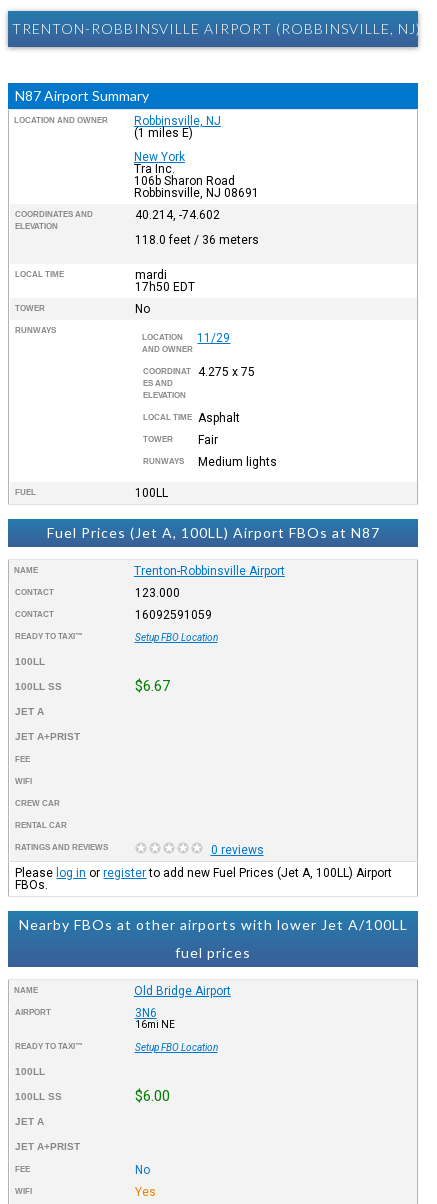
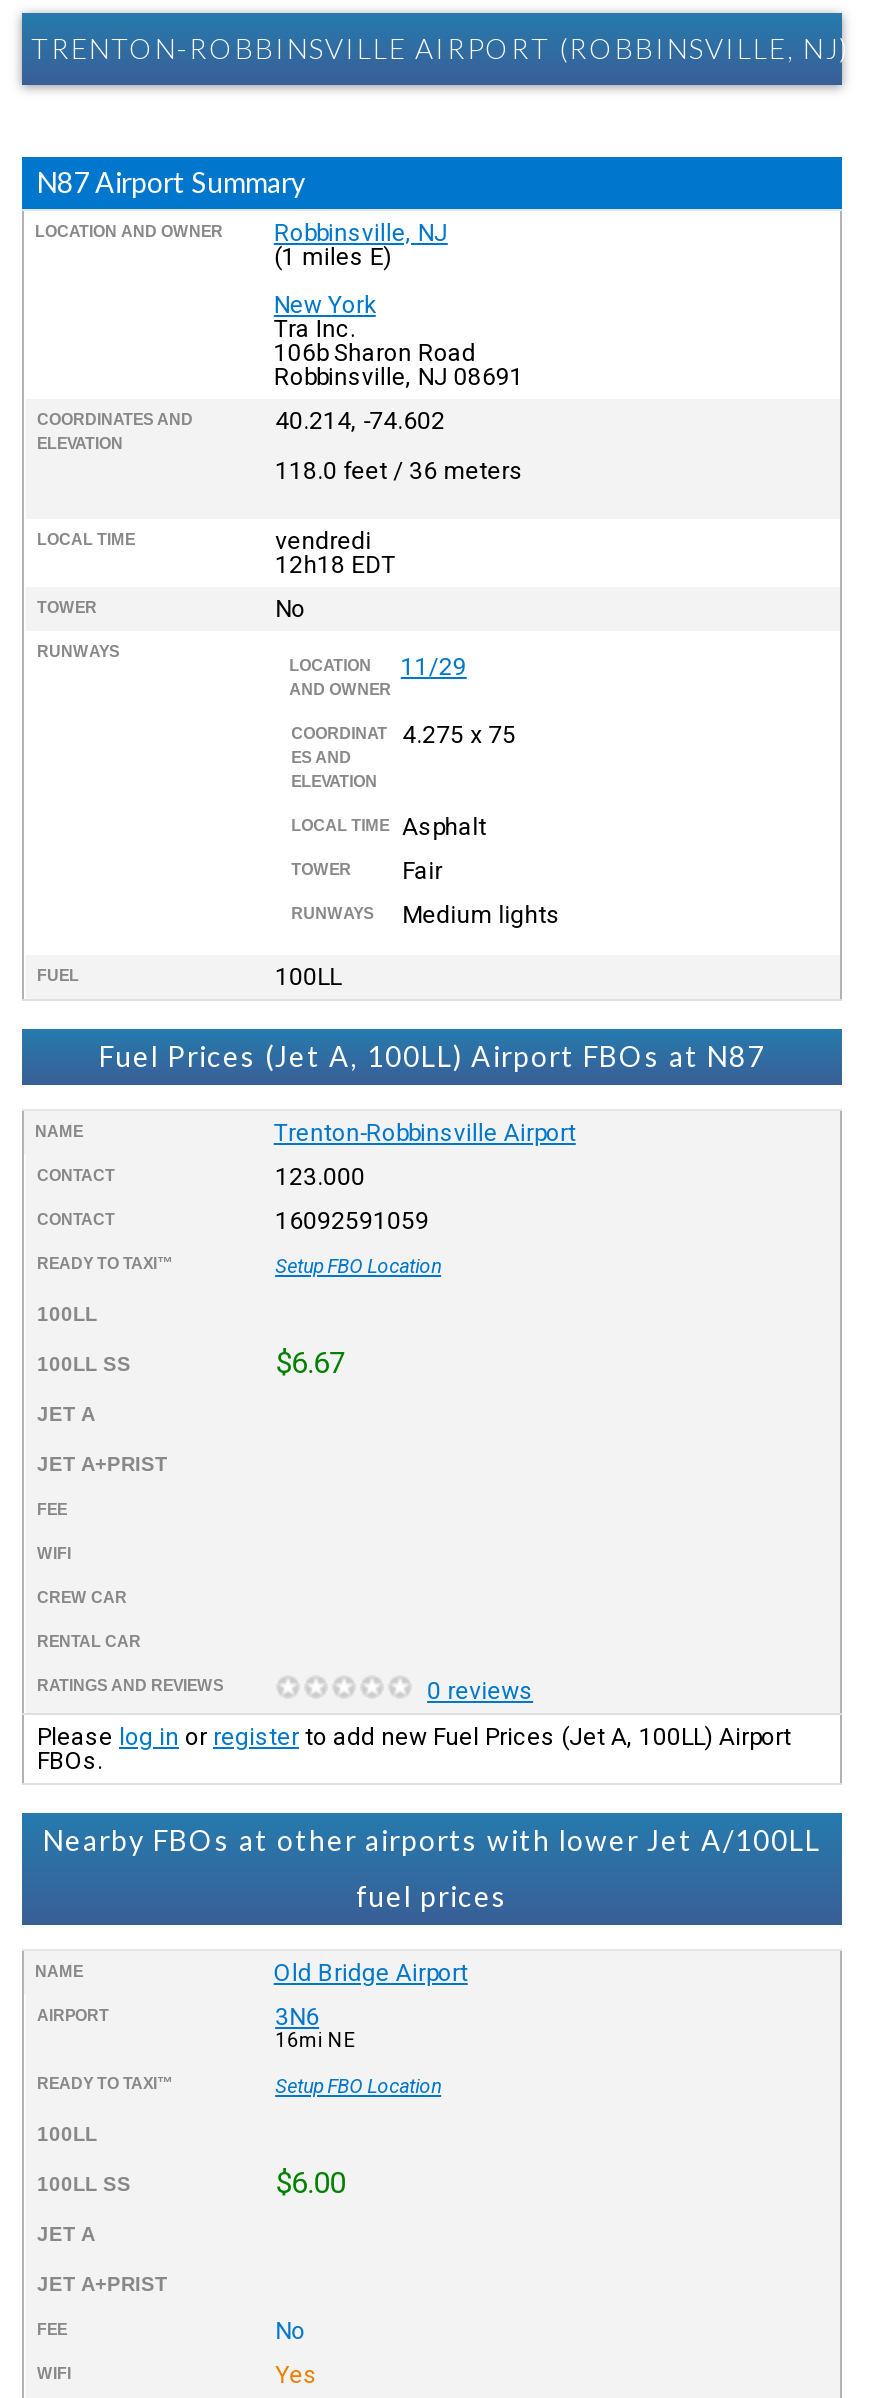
- mardi
- 17h50 EDT
+ vendredi
+ 12h18 EDT
